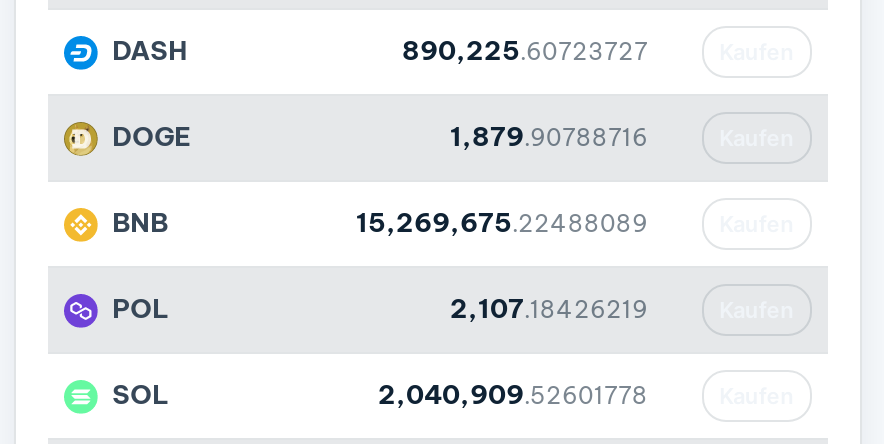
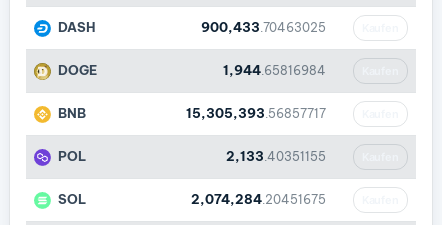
- 890,225.60723727
+ 900,433.70463025

- 1,879.90788716
+ 1,944.65816984

- 15,269,675.22488089
+ 15,305,393.56857717

- 2,107.18426219
+ 2,133.40351155

- 2,040,909.52601778
+ 2,074,284.20451675
